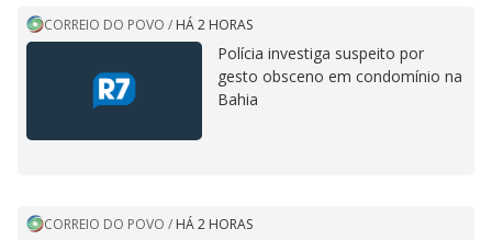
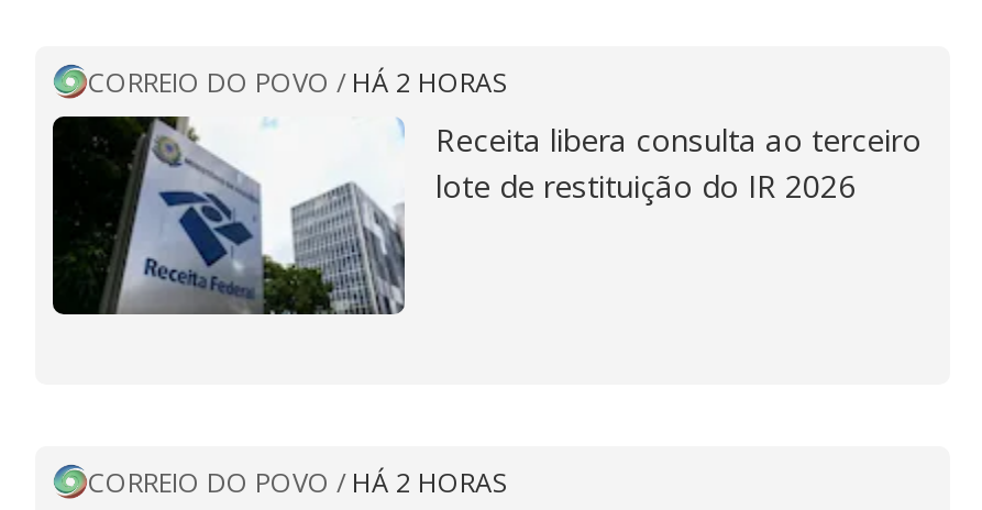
- [image]
- Polícia investiga suspeito por
- gesto obsceno em condomínio na
- Bahia
+ [image]
+ Receita libera consulta ao terceiro
+ lote de restituição do IR 2026
